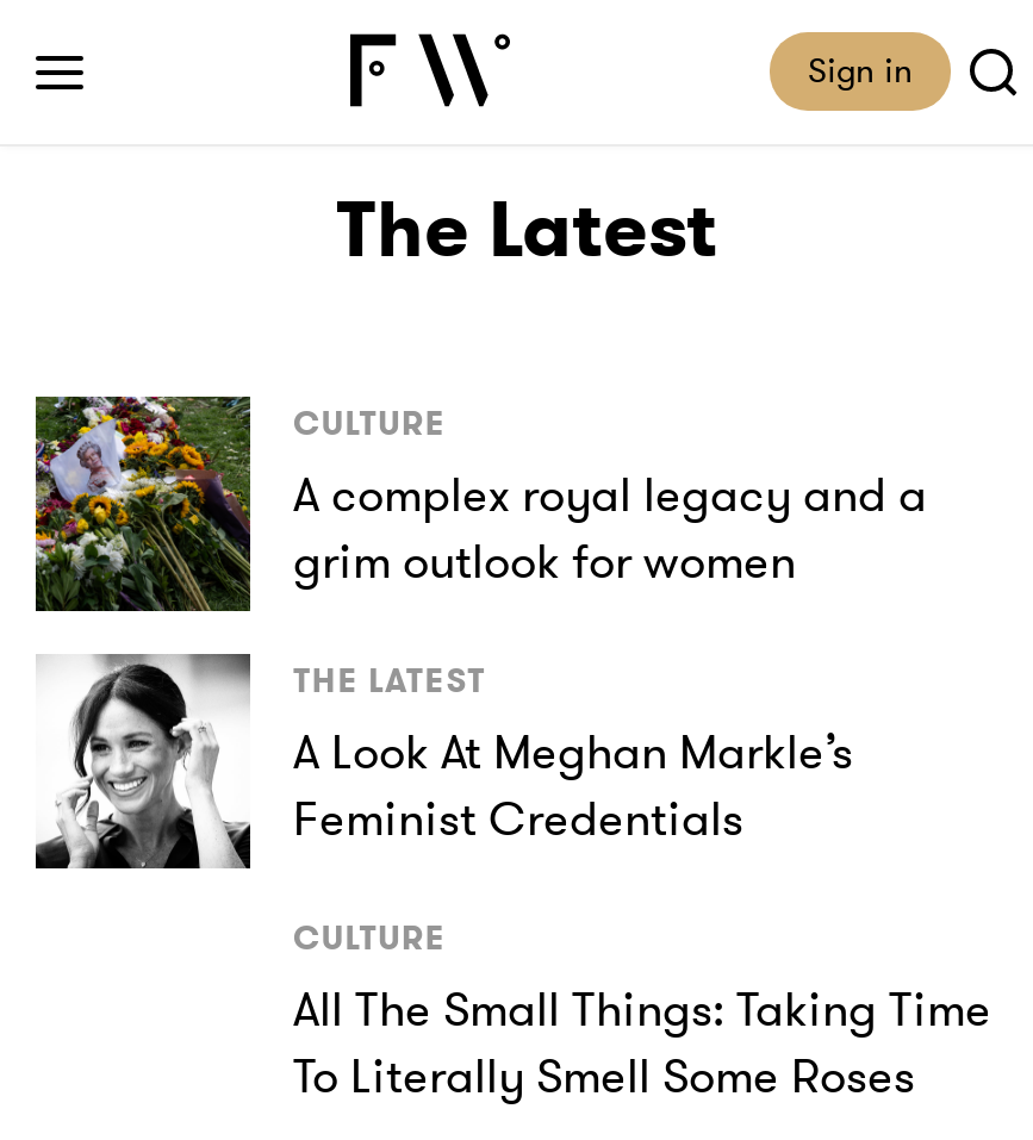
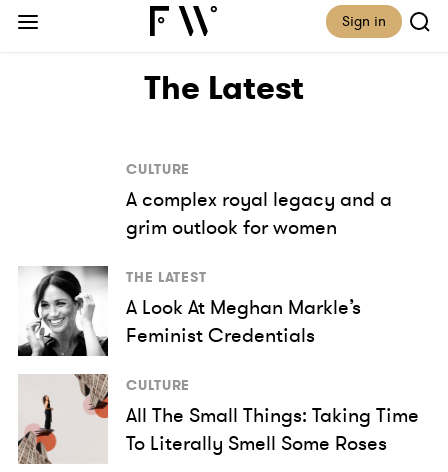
- [image]

+ [image]
